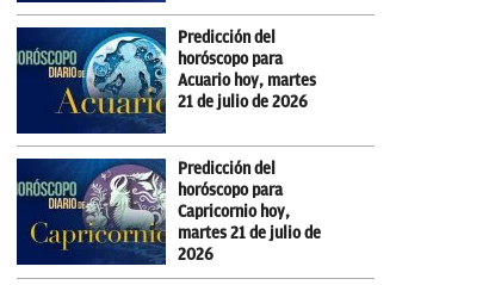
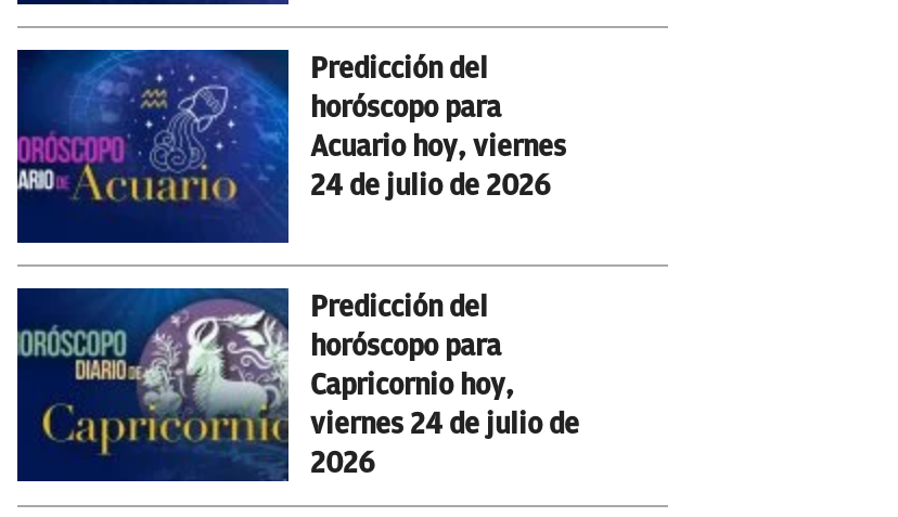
- [image]
- Acuario hoy, martes
+ [image]
+ Acuario hoy, viernes

- 21 de julio de 2026
+ 24 de julio de 2026

- martes 21 de julio de
+ viernes 24 de julio de
